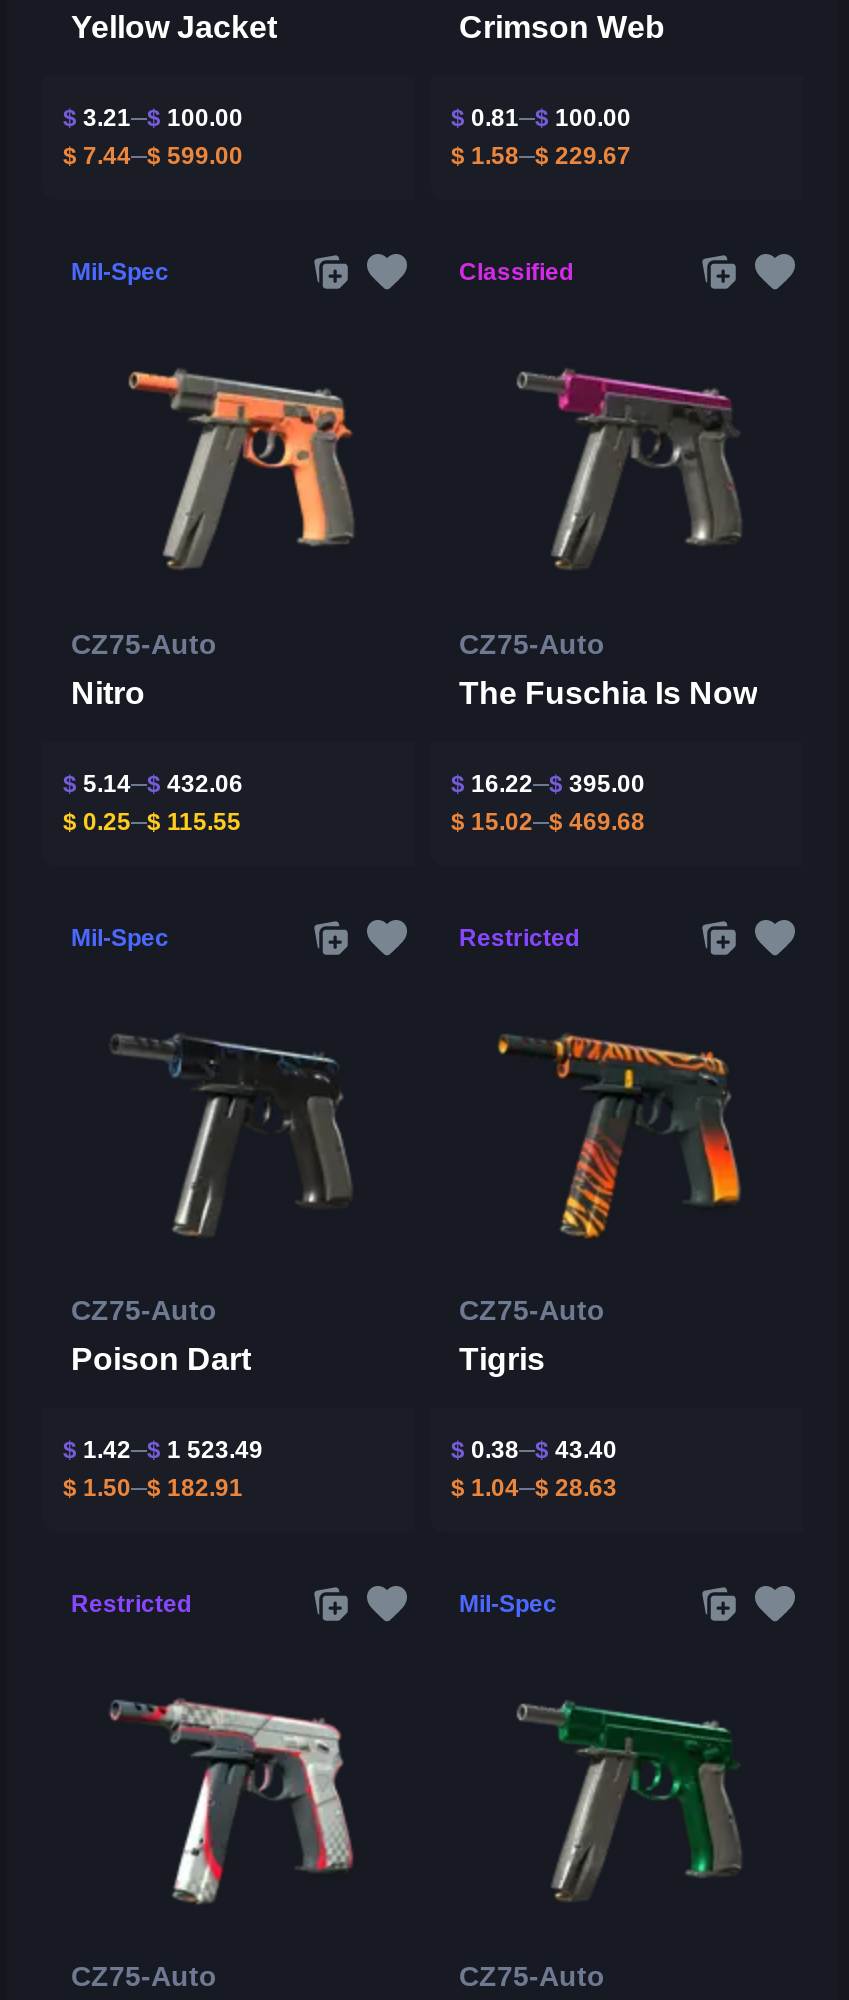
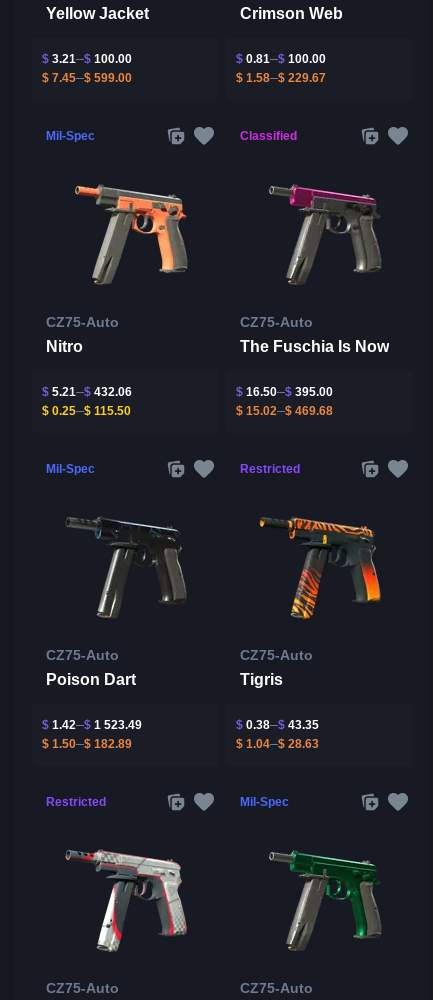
- $7.44 $599.00
+ $7.45 $599.00

- $5.14 $432.06
+ $5.21 $432.06

- $16.22 $395.00
+ $16.50 $395.00

- $0.25 $115.55
+ $0.25 $115.50

- $0.38 $43.40
+ $0.38 $43.35

- $1.50 $182.91
+ $1.50 $182.89
